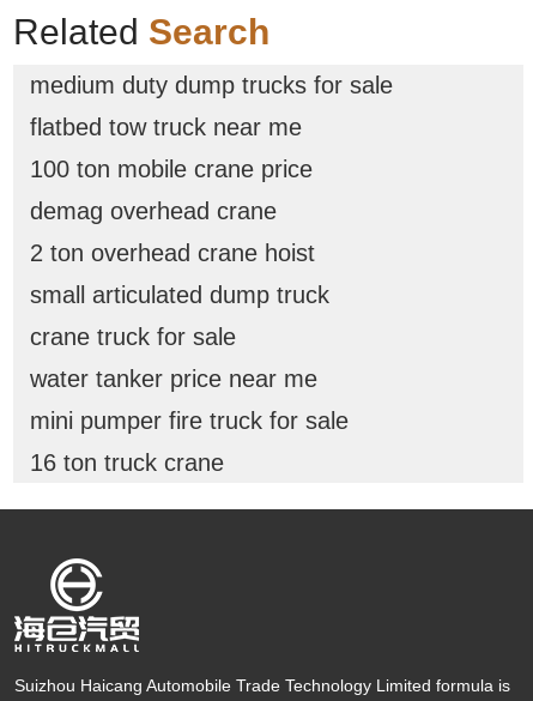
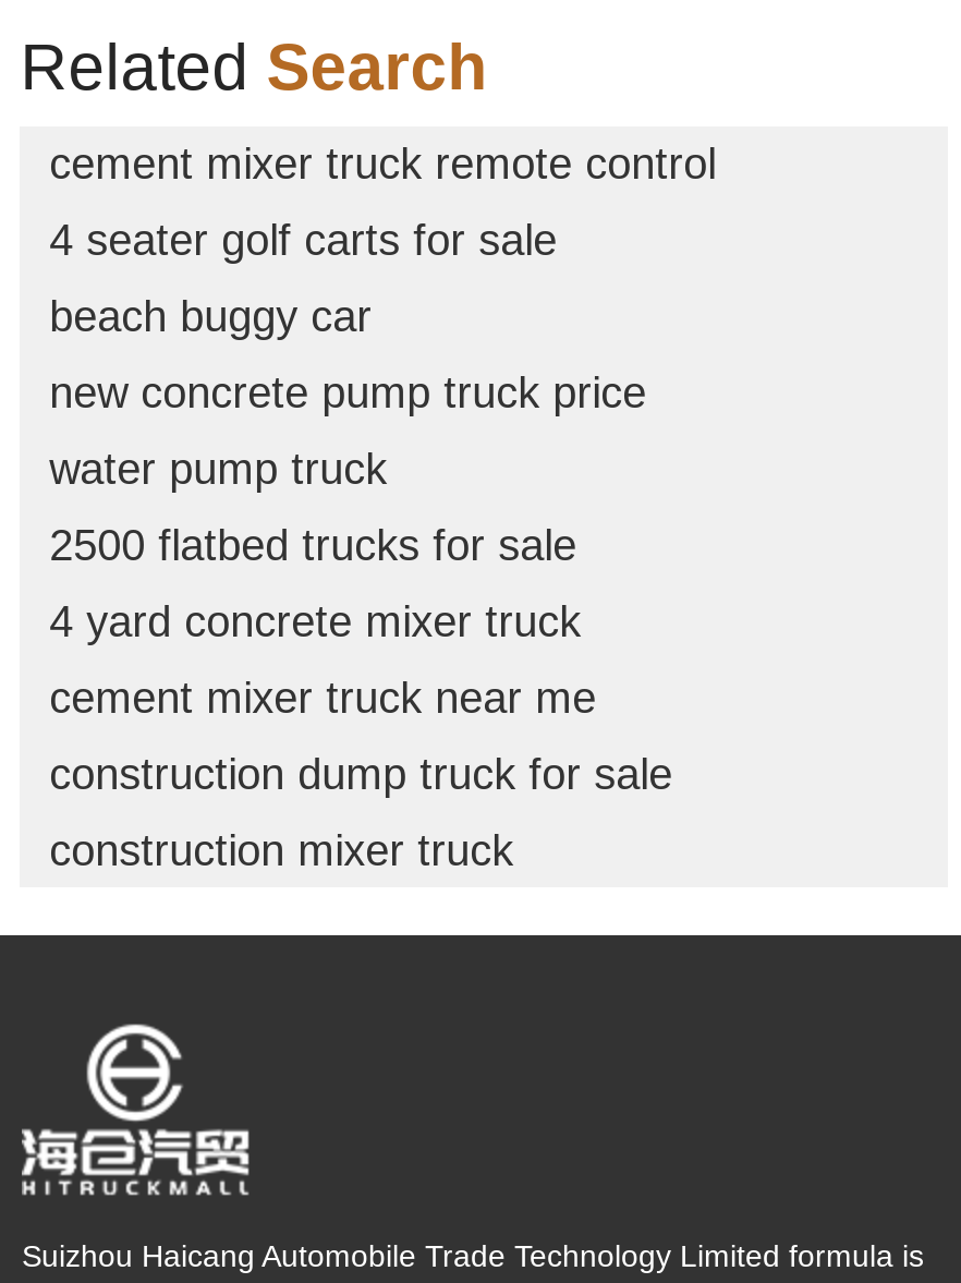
- medium duty dump trucks for sale
+ cement mixer truck remote control

- flatbed tow truck near me
+ 4 seater golf carts for sale

- 100 ton mobile crane price
+ beach buggy car

- demag overhead crane
+ new concrete pump truck price

- 2 ton overhead crane hoist
+ water pump truck

- small articulated dump truck
+ 2500 flatbed trucks for sale

- crane truck for sale
+ 4 yard concrete mixer truck

- water tanker price near me
+ cement mixer truck near me

- mini pumper fire truck for sale
+ construction dump truck for sale

- 16 ton truck crane
+ construction mixer truck
